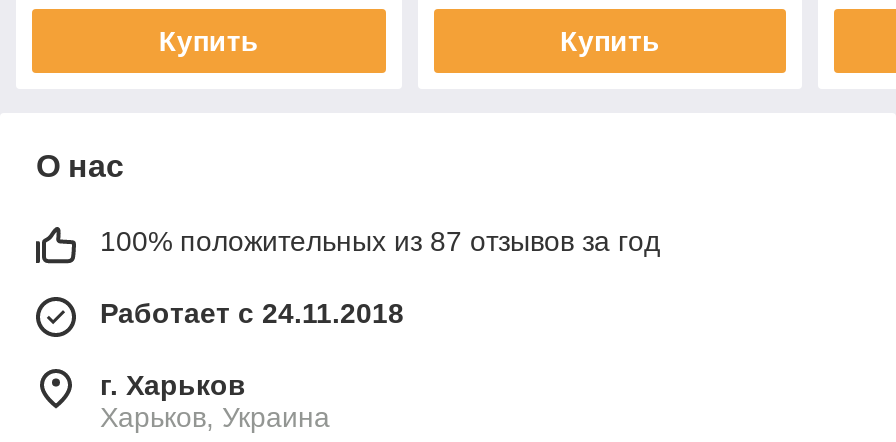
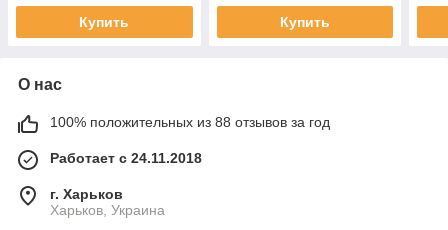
- 100% положительных из 87 отзывов за год
+ 100% положительных из 88 отзывов за год
